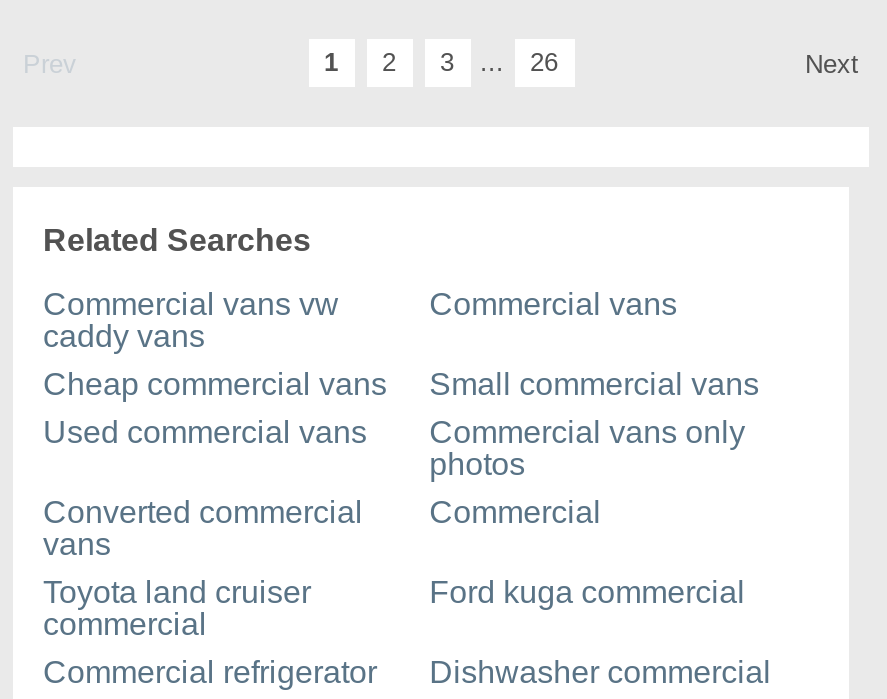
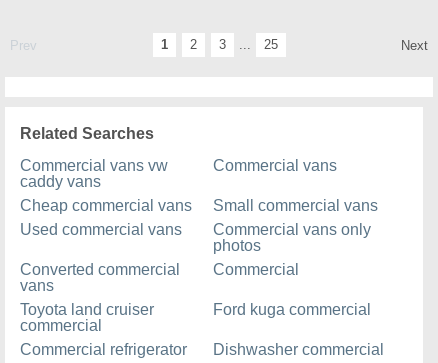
- 26
+ 25
